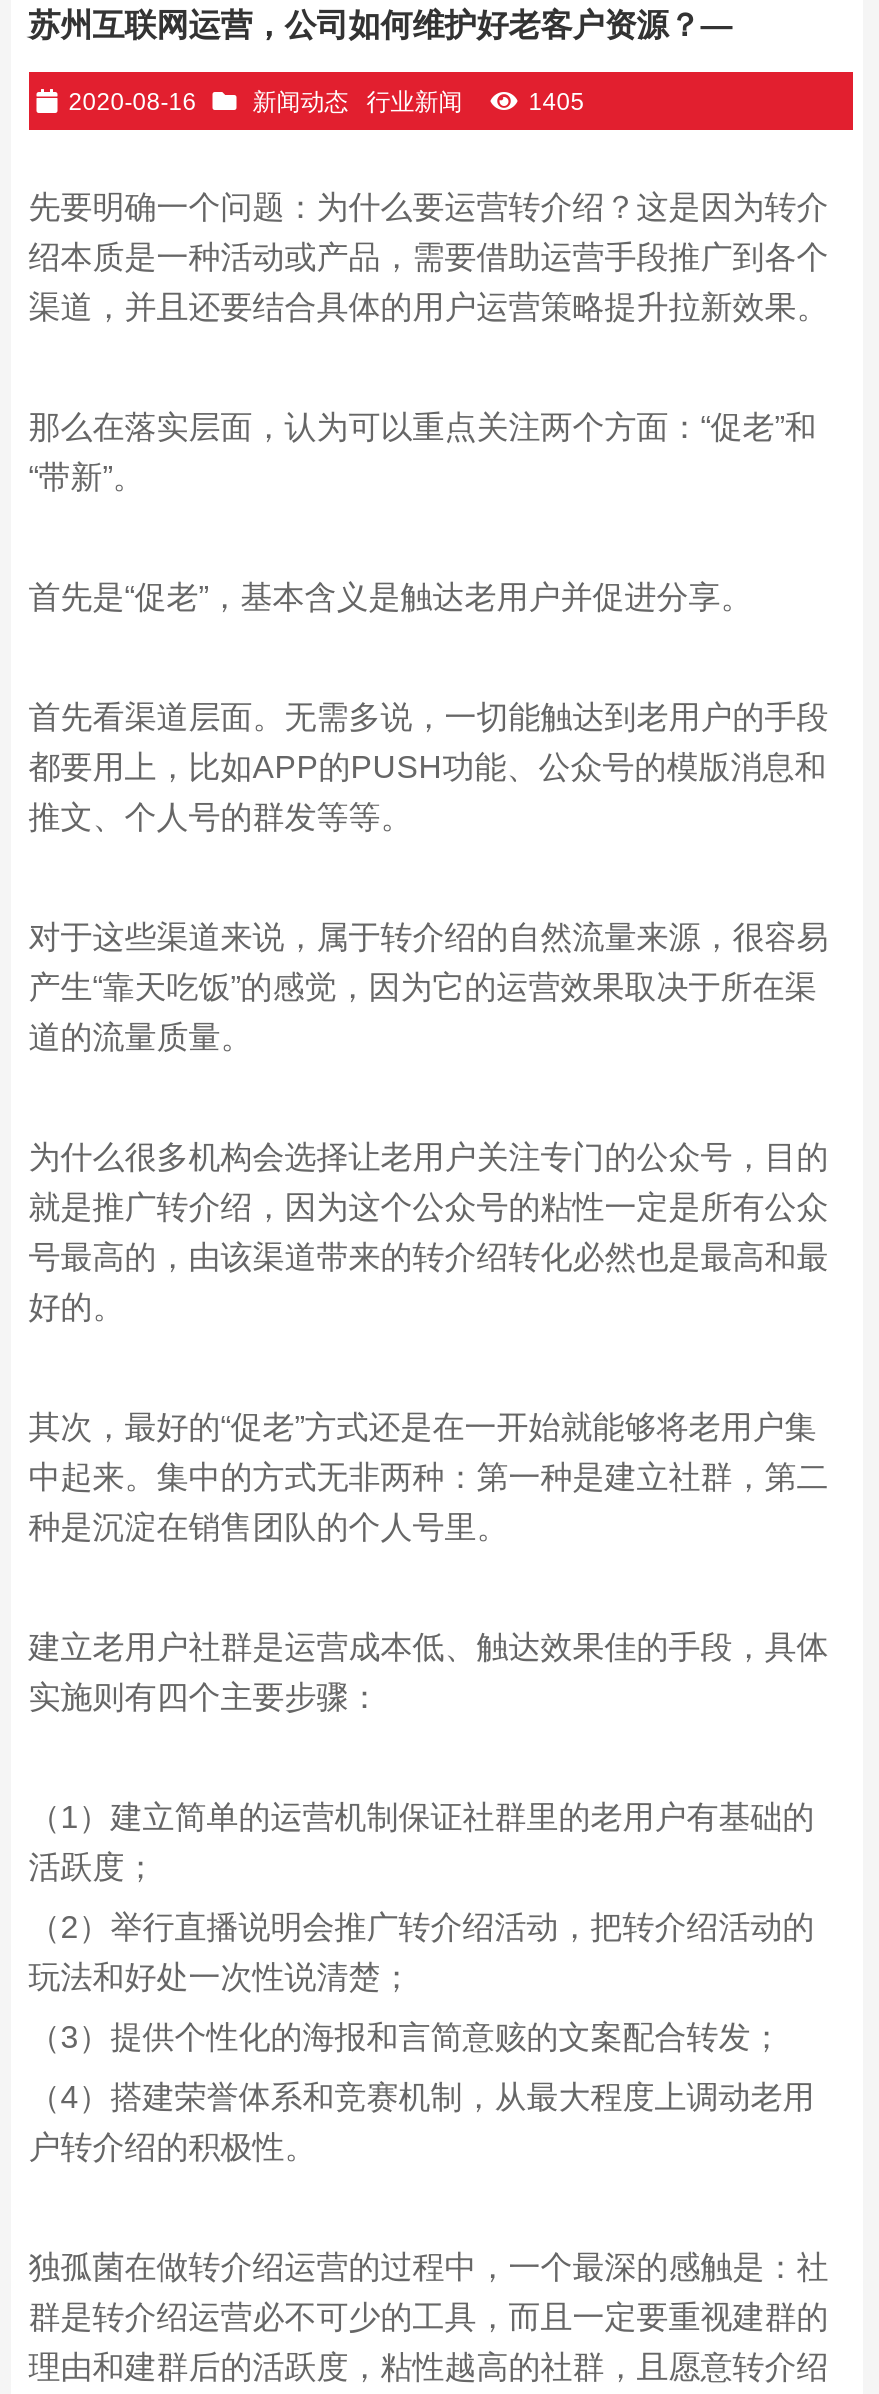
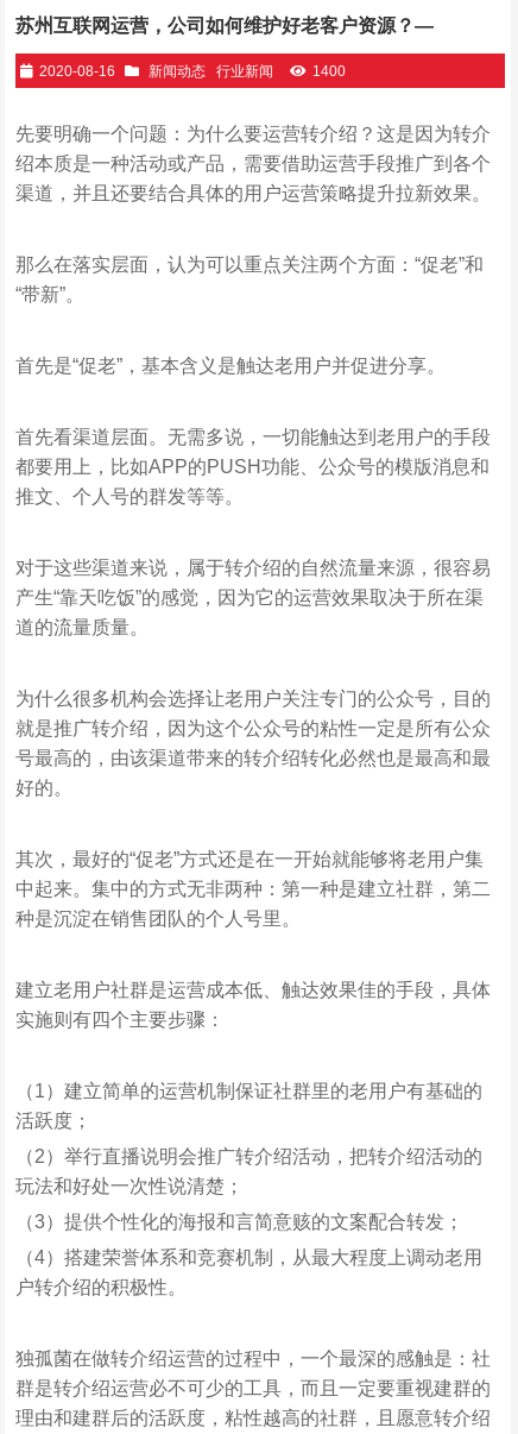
- 1405
+ 1400
